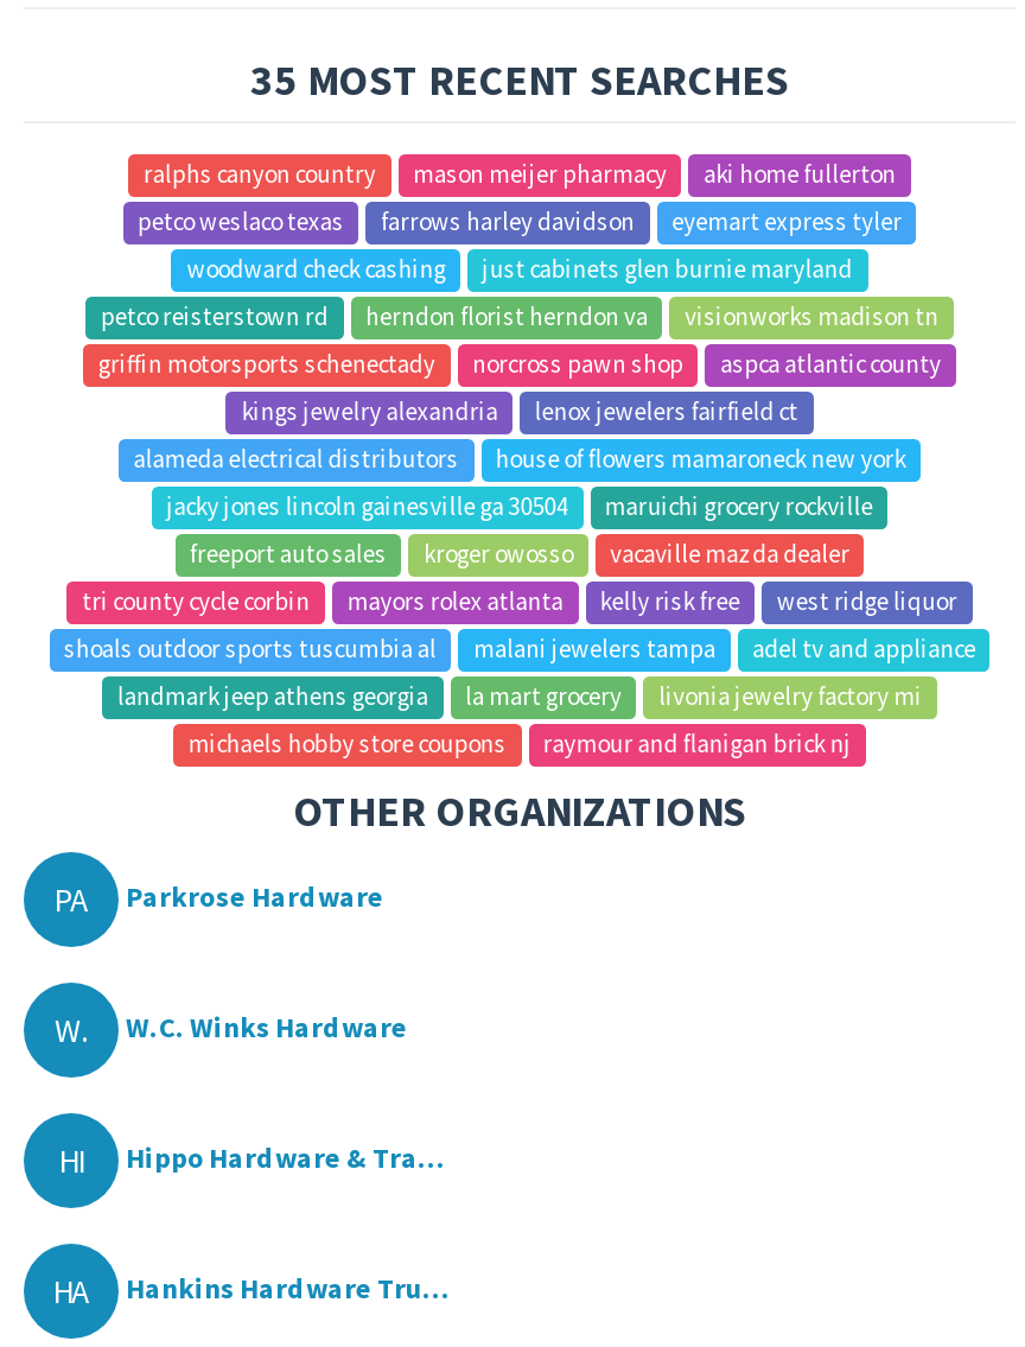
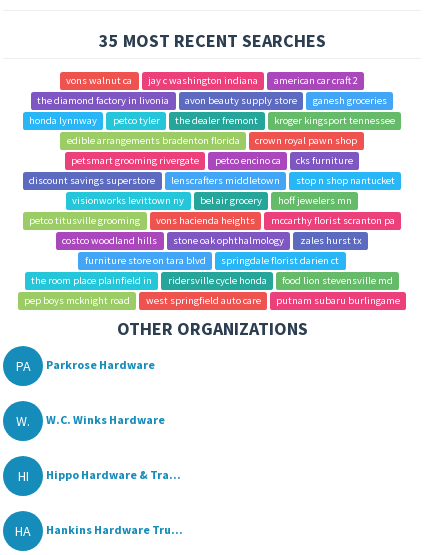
- ralphs canyon country
- mason meijer pharmacy
- aki home fullerton
- petco weslaco texas
- farrows harley davidson
- eyemart express tyler
- woodward check cashing
- just cabinets glen burnie maryland
- petco reisterstown rd
- herndon florist herndon va
- visionworks madison tn
- griffin motorsports schenectady
- norcross pawn shop
- aspca atlantic county
- kings jewelry alexandria
- lenox jewelers fairfield ct
- alameda electrical distributors
- house of flowers mamaroneck new york
- jacky jones lincoln gainesville ga 30504
- maruichi grocery rockville
- freeport auto sales
- kroger owosso
- vacaville mazda dealer
- tri county cycle corbin
- mayors rolex atlanta
- kelly risk free
- west ridge liquor
- shoals outdoor sports tuscumbia al
- malani jewelers tampa
- adel tv and appliance
- landmark jeep athens georgia
- la mart grocery
- livonia jewelry factory mi
- michaels hobby store coupons
- raymour and flanigan brick nj
+ vons walnut ca
+ jay c washington indiana
+ american car craft 2
+ the diamond factory in livonia
+ avon beauty supply store
+ ganesh groceries
+ honda lynnway
+ petco tyler
+ the dealer fremont
+ kroger kingsport tennessee
+ edible arrangements bradenton florida
+ crown royal pawn shop
+ petsmart grooming rivergate
+ petco encino ca
+ cks furniture
+ discount savings superstore
+ lenscrafters middletown
+ stop n shop nantucket
+ visionworks levittown ny
+ bel air grocery
+ hoff jewelers mn
+ petco titusville grooming
+ vons hacienda heights
+ mccarthy florist scranton pa
+ costco woodland hills
+ stone oak ophthalmology
+ zales hurst tx
+ furniture store on tara blvd
+ springdale florist darien ct
+ the room place plainfield in
+ ridersville cycle honda
+ food lion stevensville md
+ pep boys mcknight road
+ west springfield auto care
+ putnam subaru burlingame
